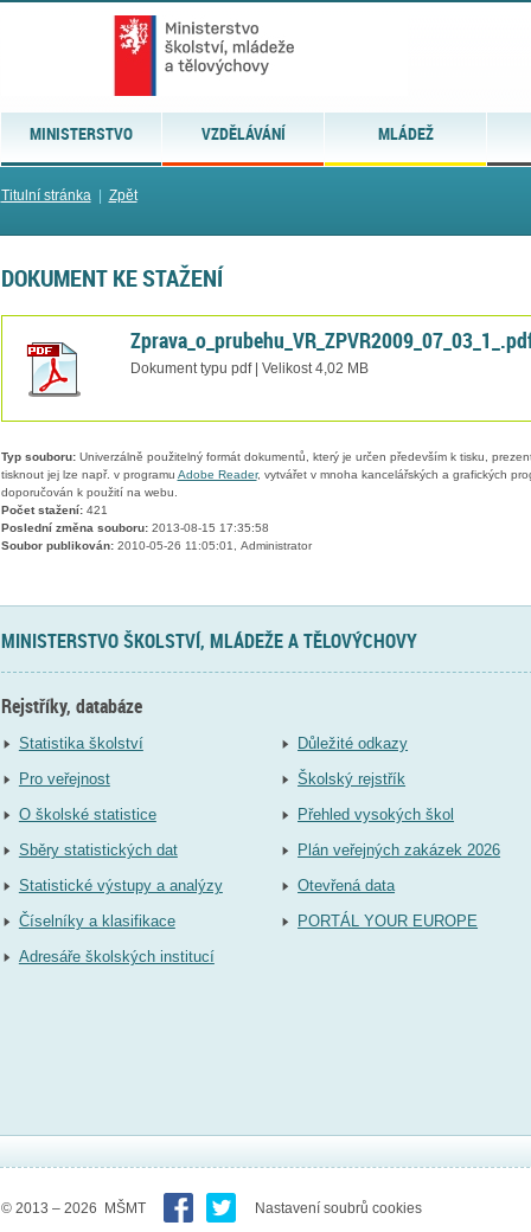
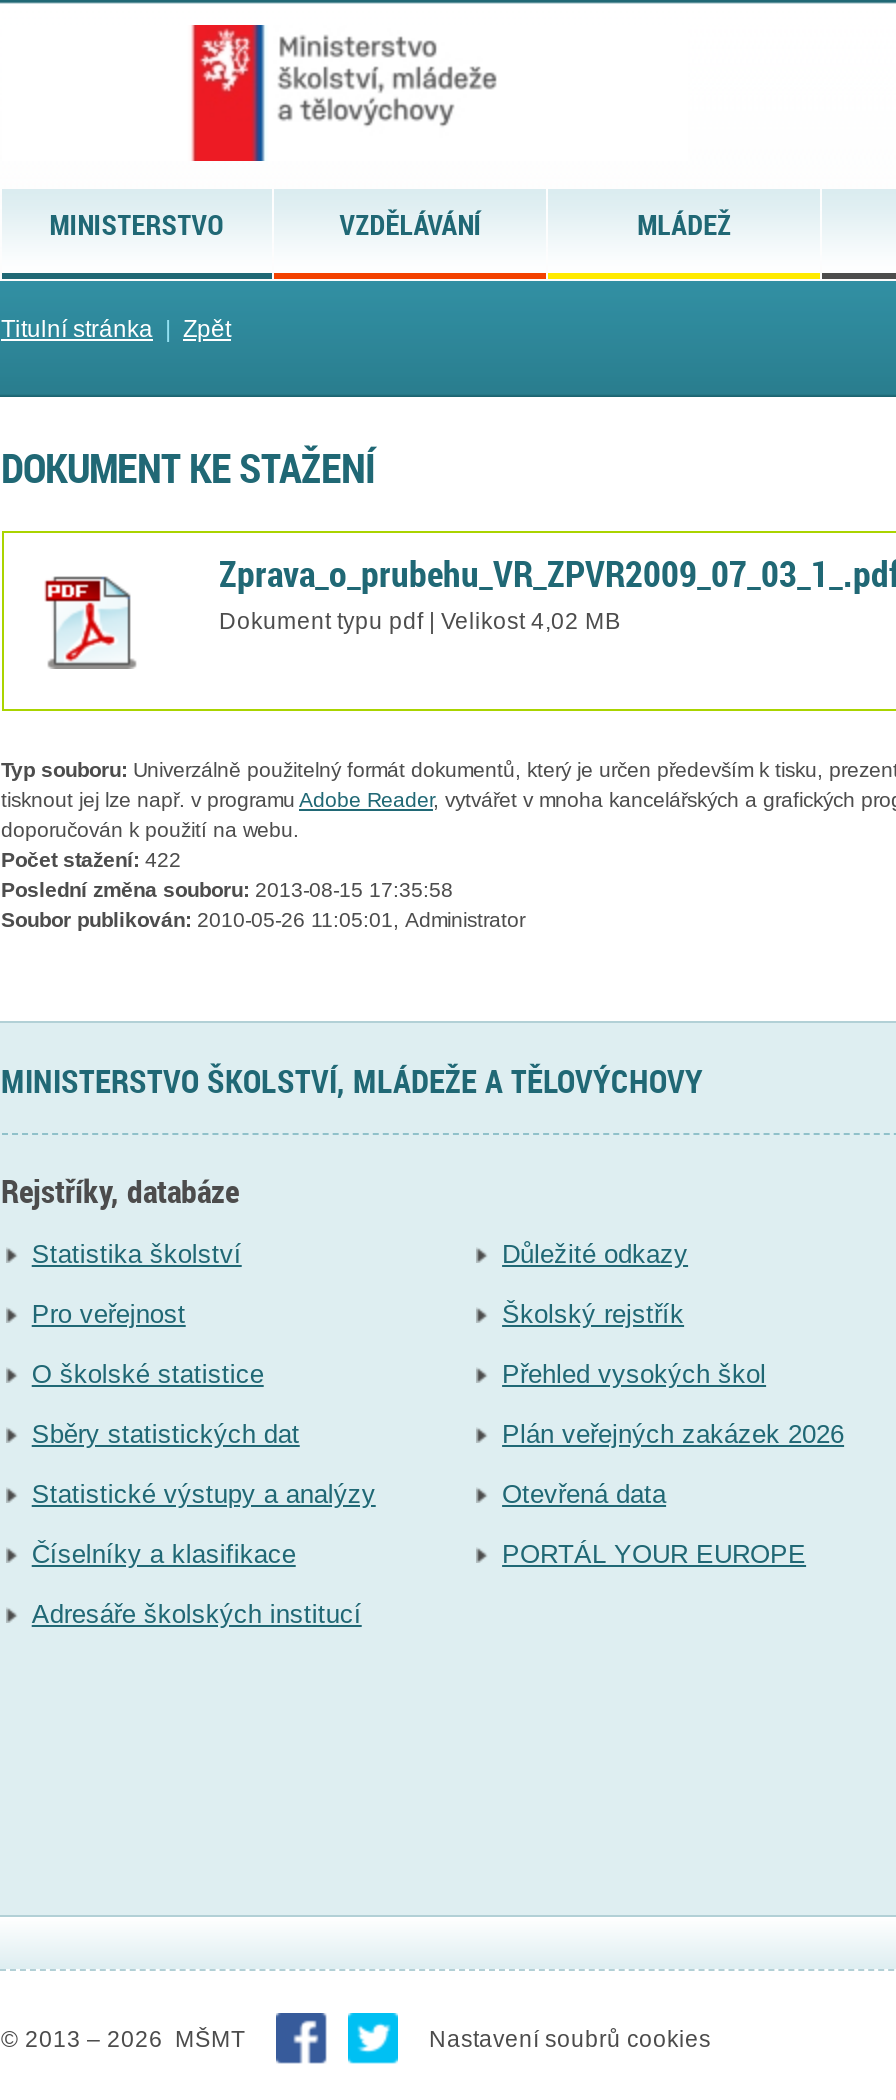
- Počet stažení: 421
+ Počet stažení: 422
